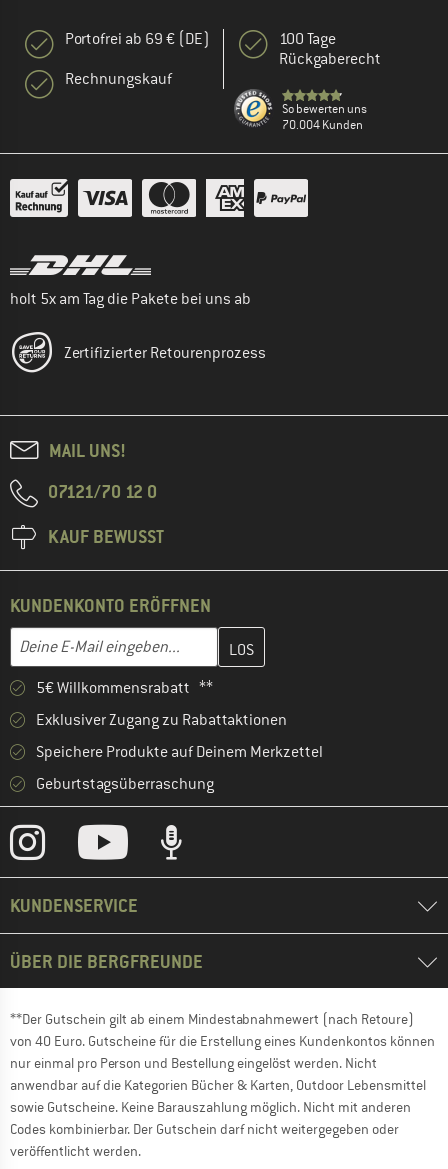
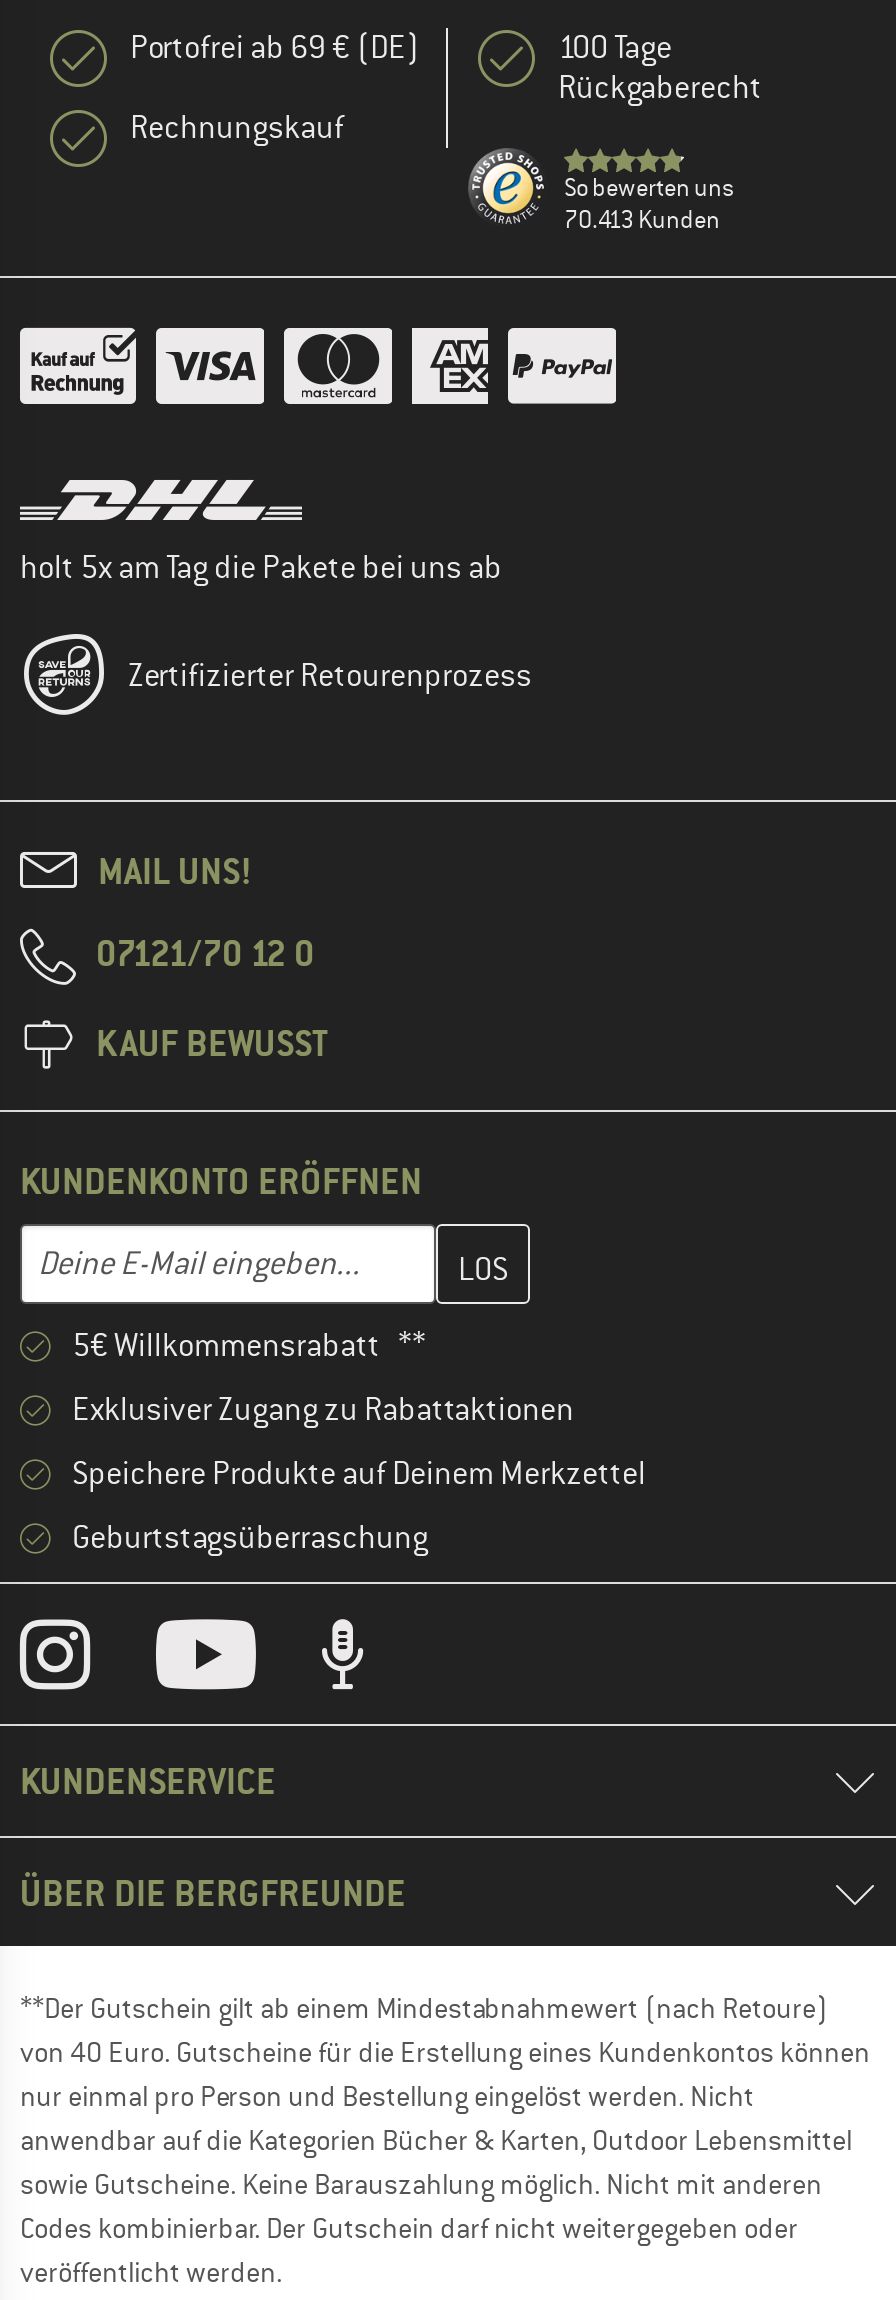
- 70.004 Kunden
+ 70.413 Kunden
